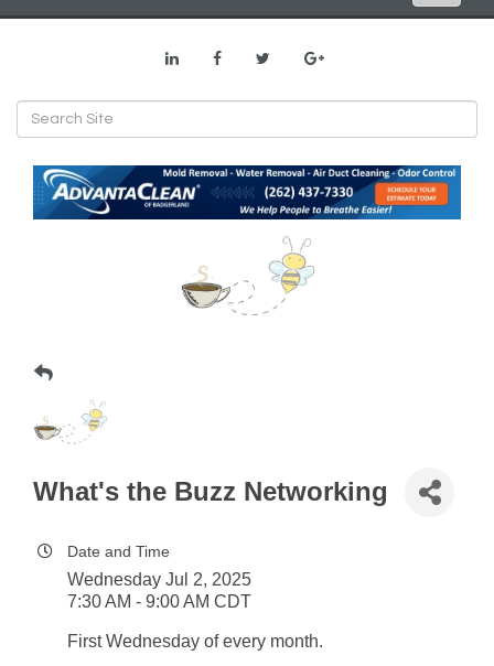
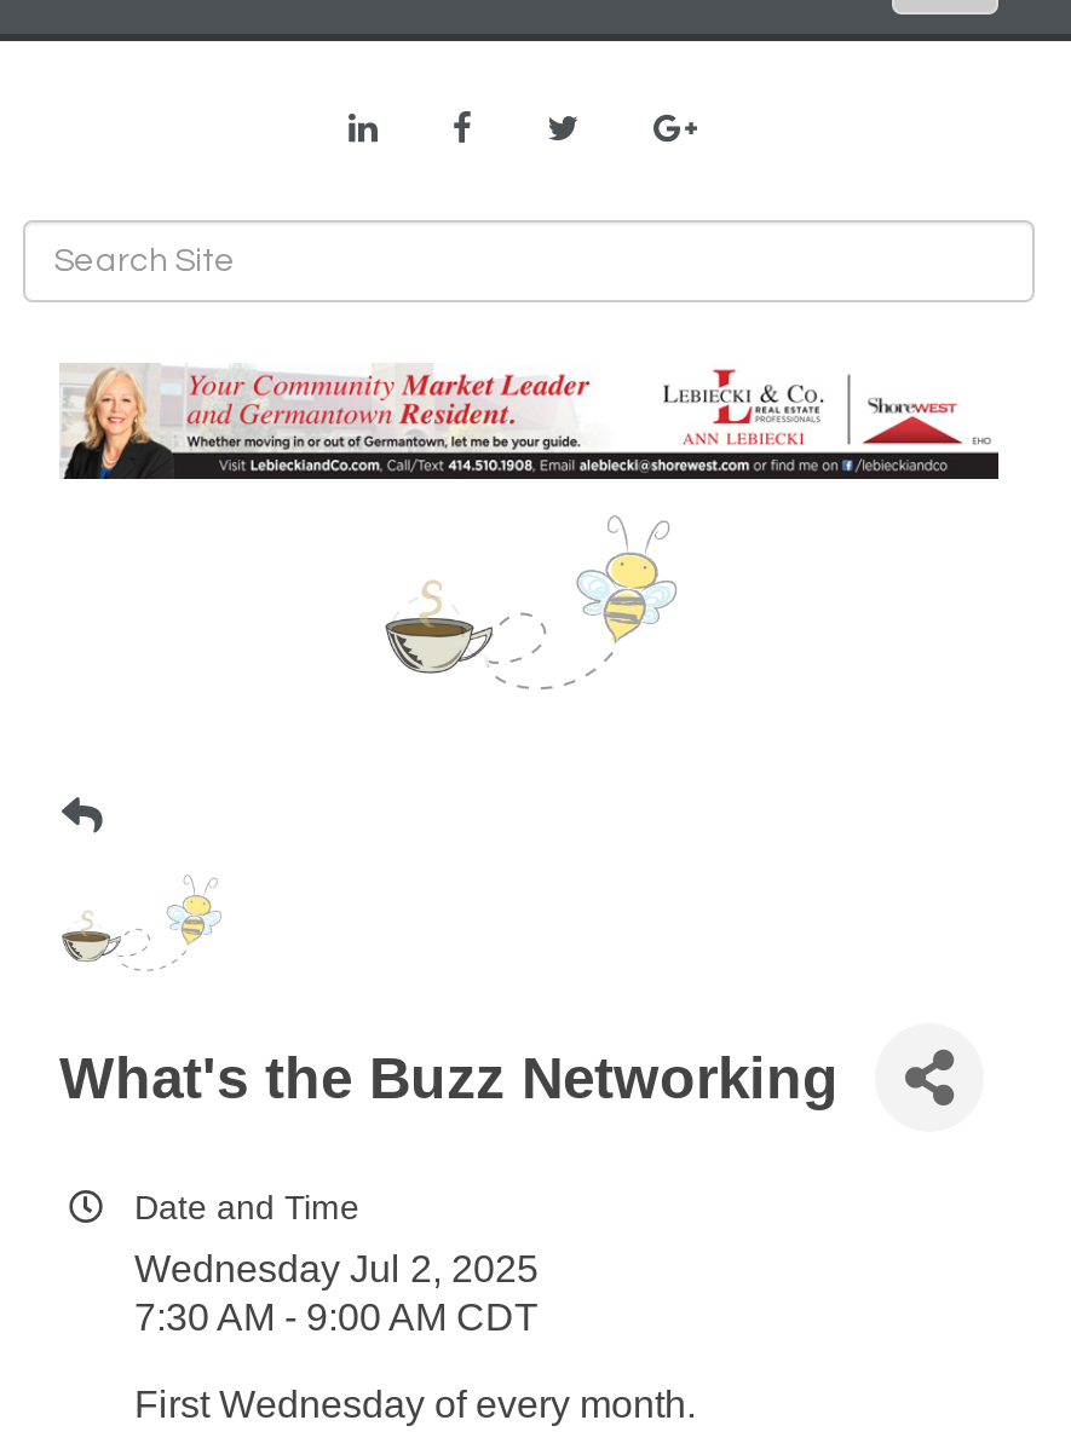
- [image]
+ [image]
